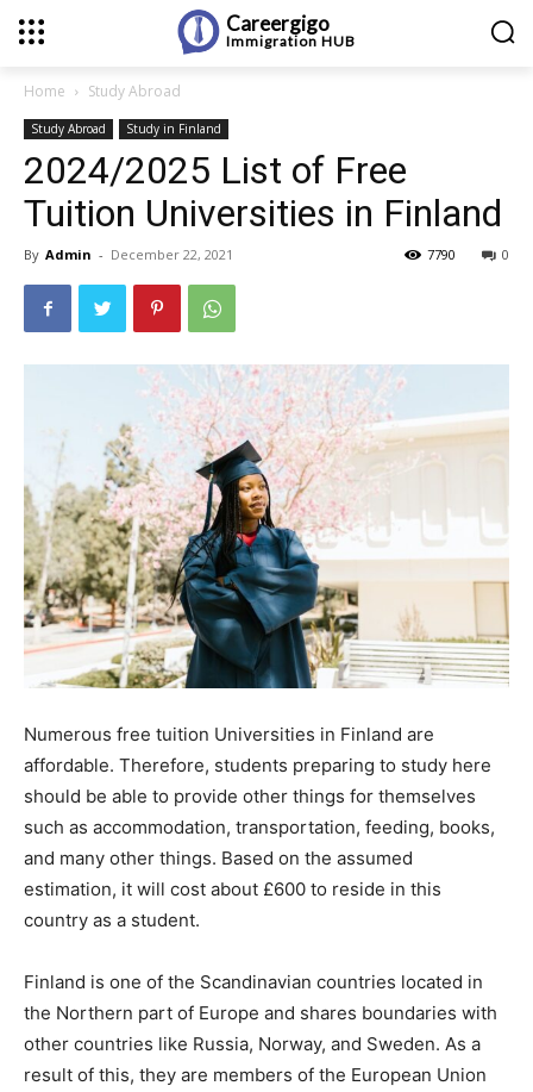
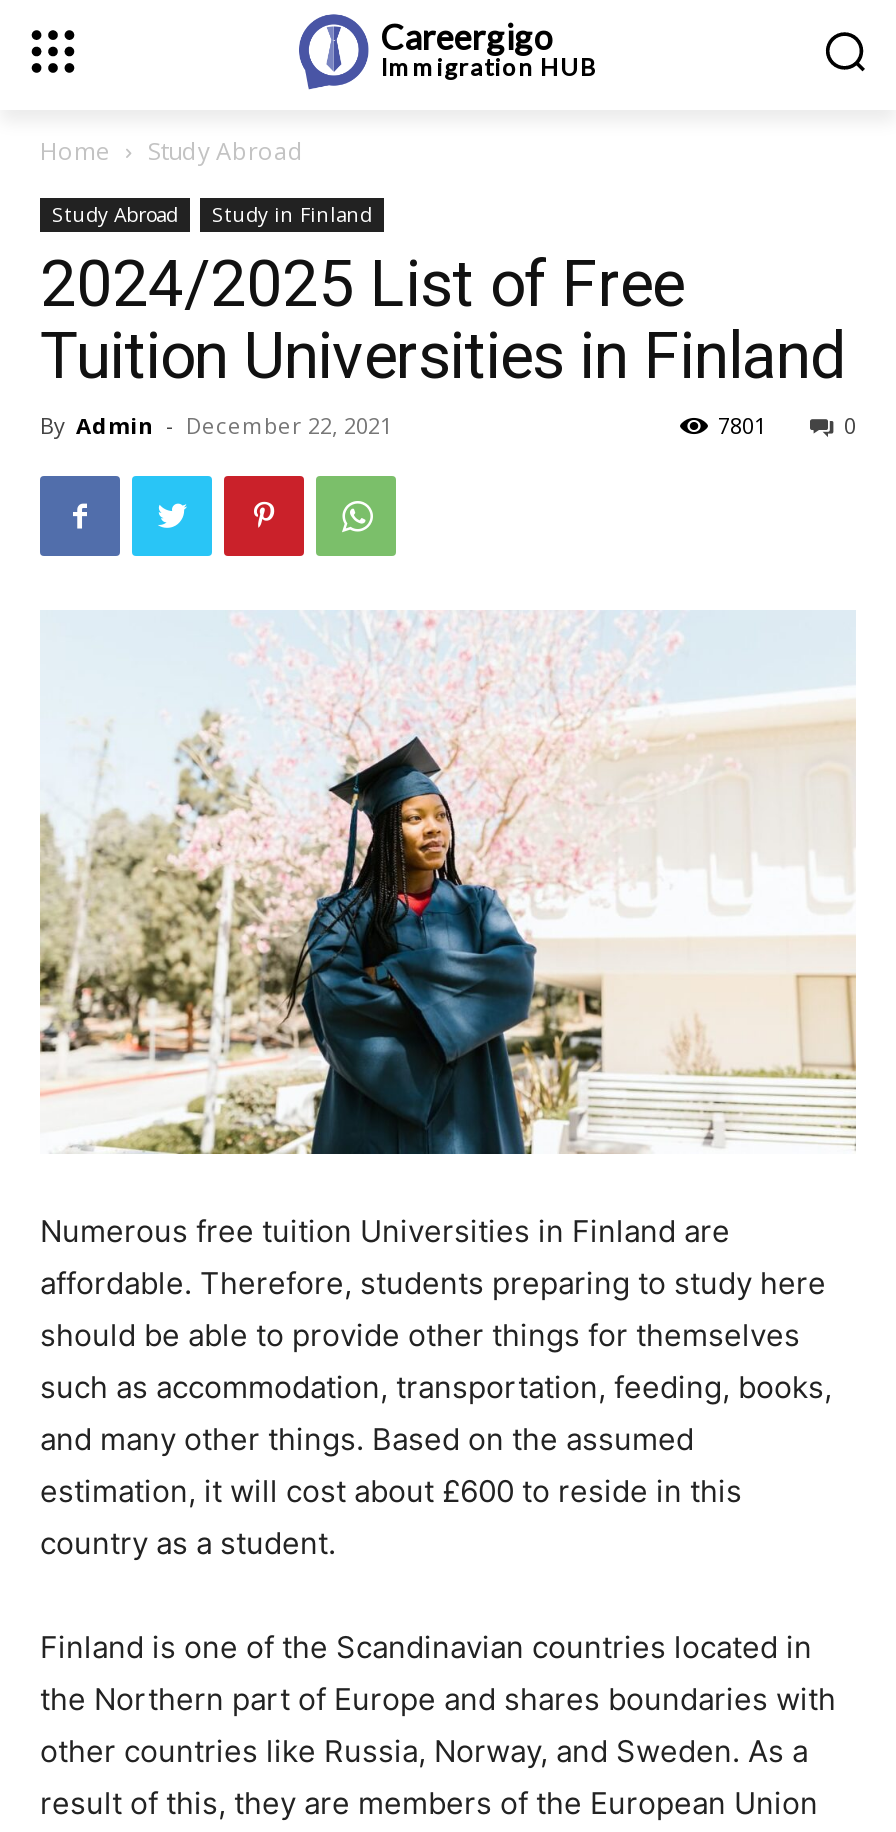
- 7790
+ 7801
